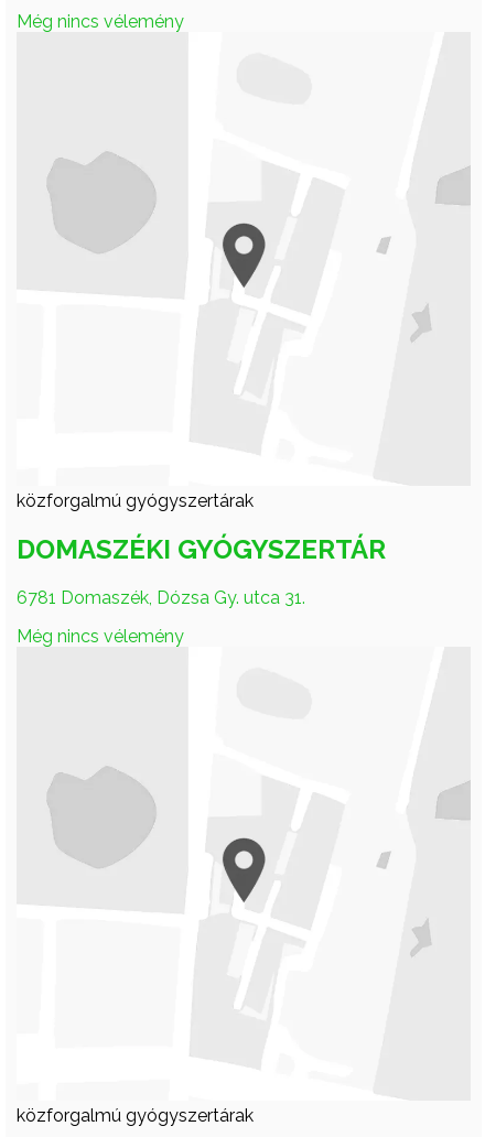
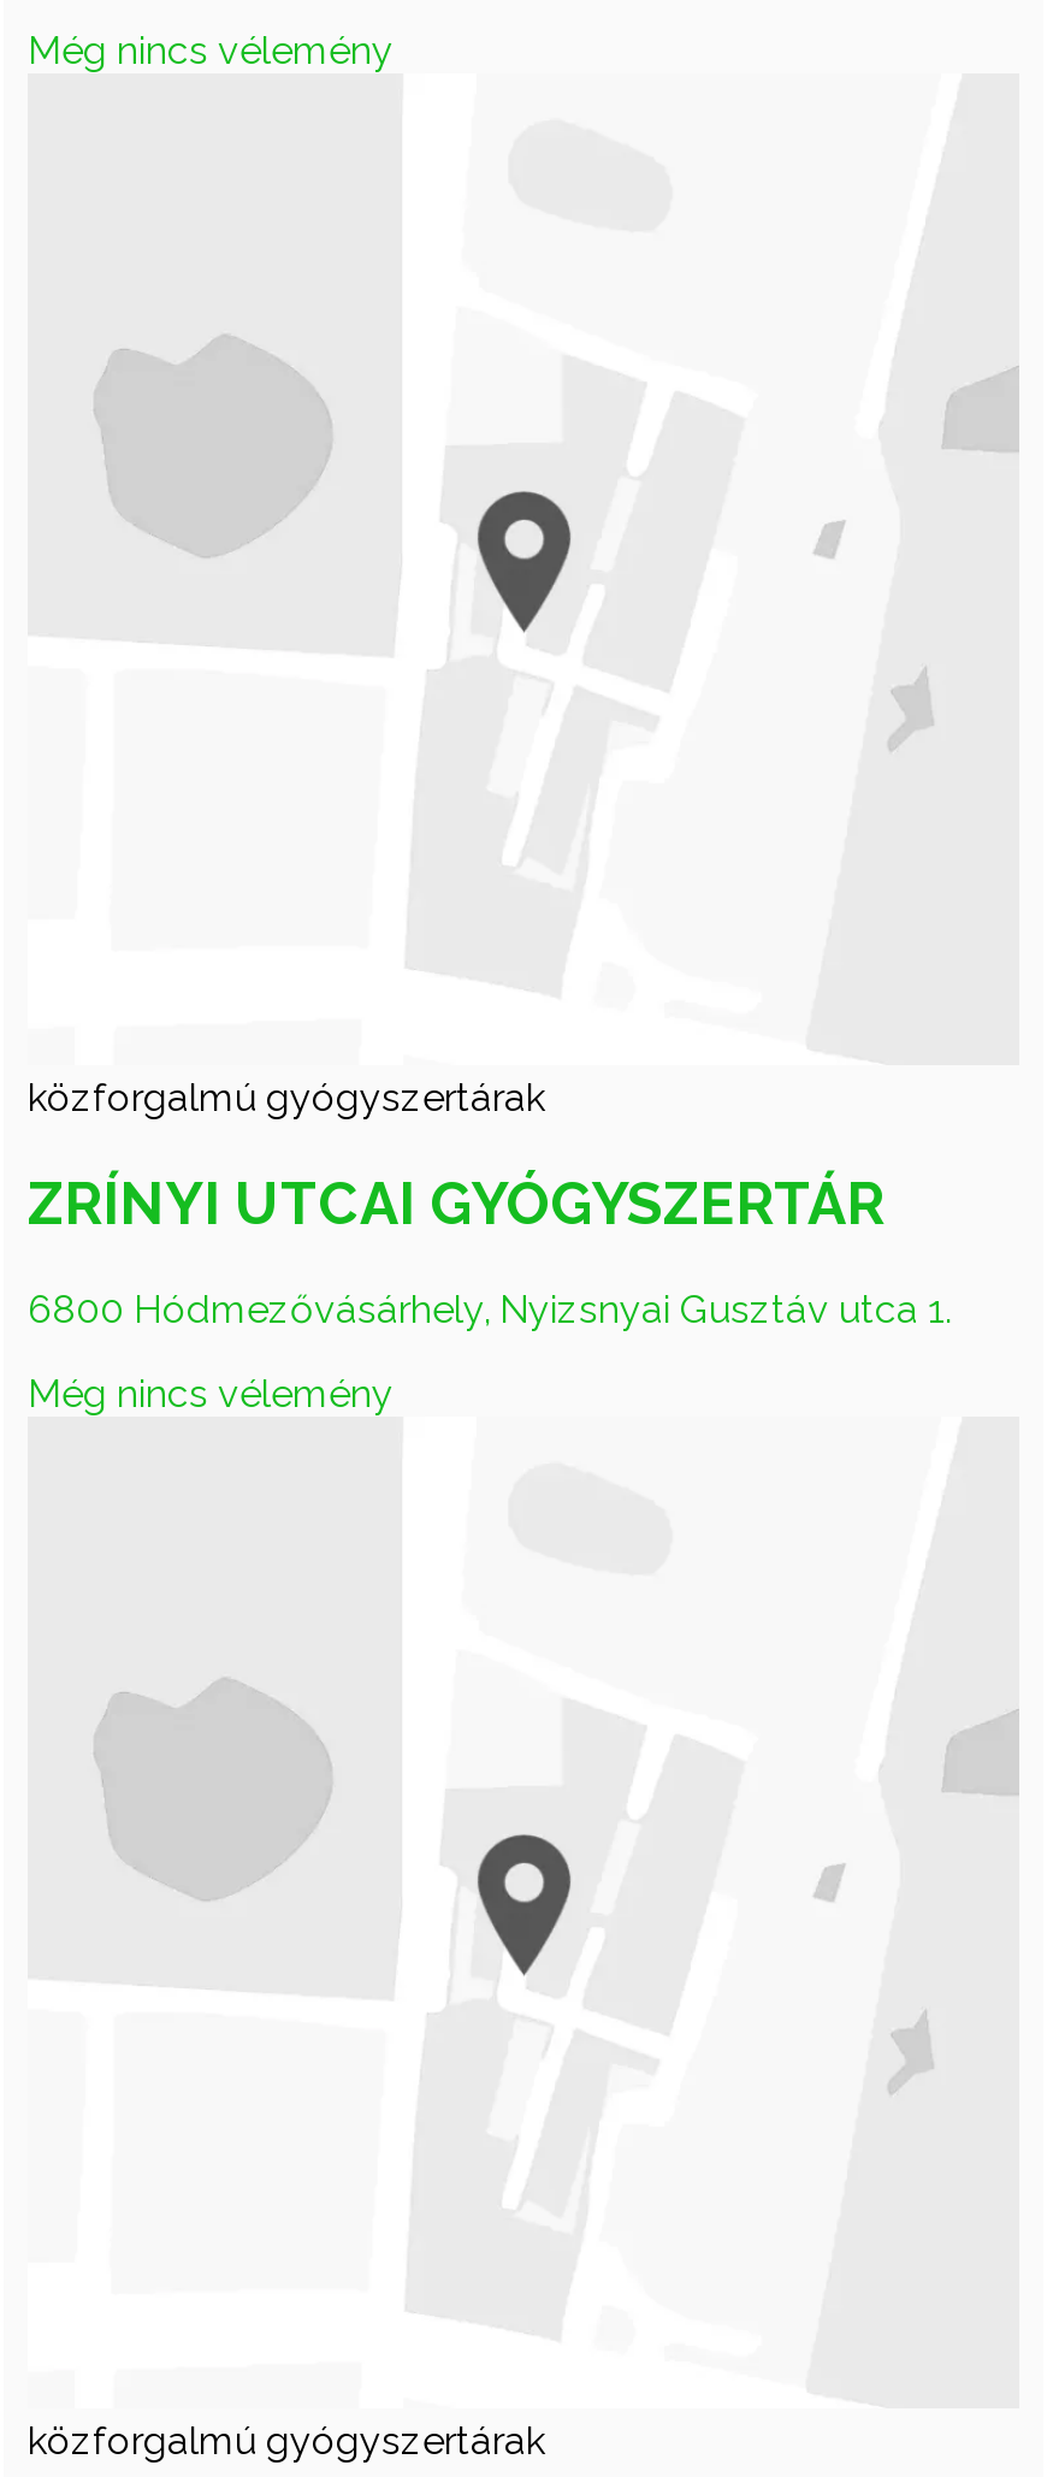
- DOMASZÉKI GYÓGYSZERTÁR
+ ZRÍNYI UTCAI GYÓGYSZERTÁR

- 6781 Domaszék, Dózsa Gy. utca 31.
+ 6800 Hódmezővásárhely, Nyizsnyai Gusztáv utca 1.
